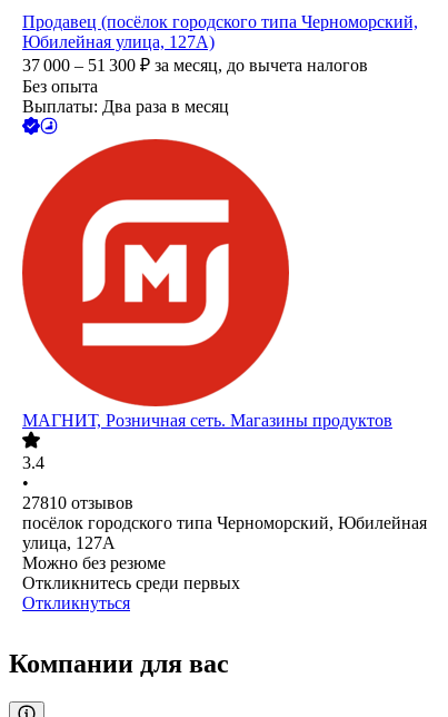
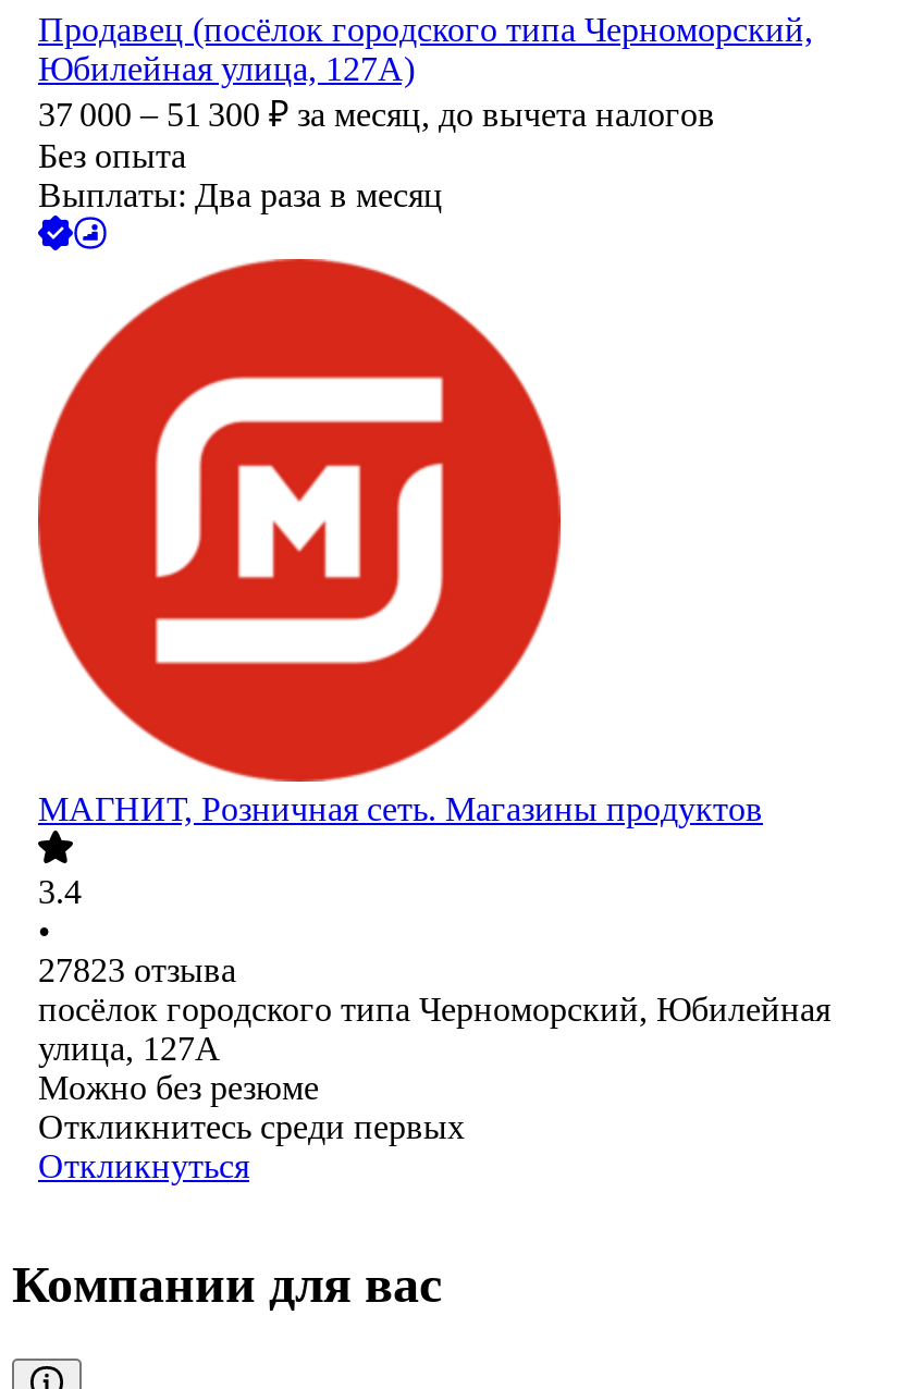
- 27810 отзывов
+ 27823 отзыва
